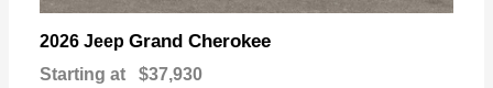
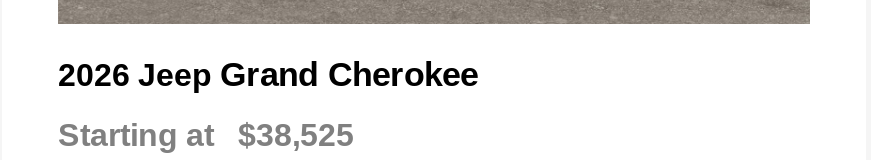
- Starting at $37,930
+ Starting at $38,525
